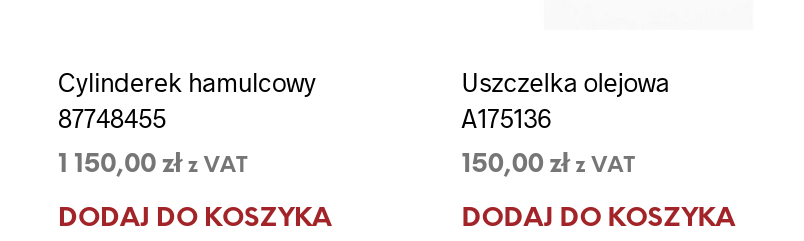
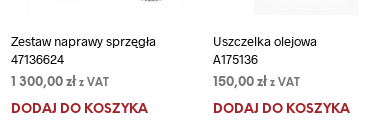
- Cylinderek hamulcowy
- 87748455
+ Zestaw naprawy sprzęgła
+ 47136624

- 1 150,00 zł z VAT
+ 1 300,00 zł z VAT
